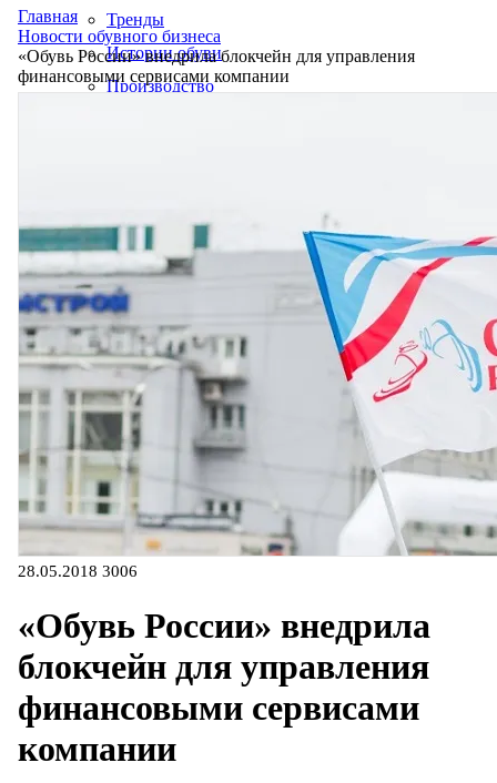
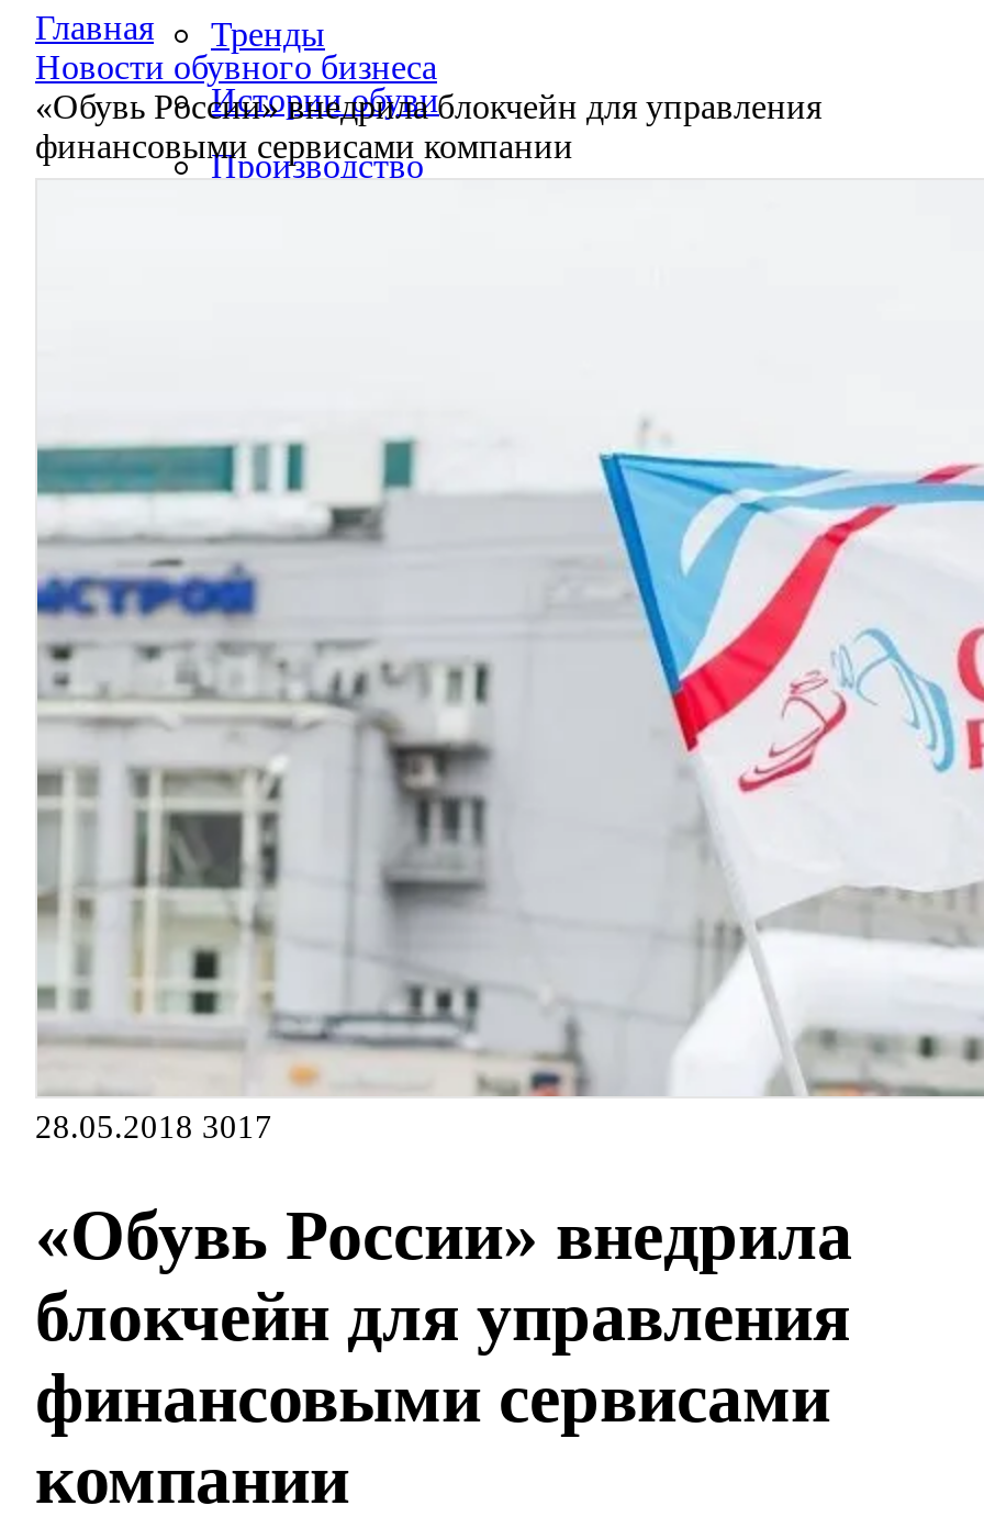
- 28.05.2018 3006
+ 28.05.2018 3017
